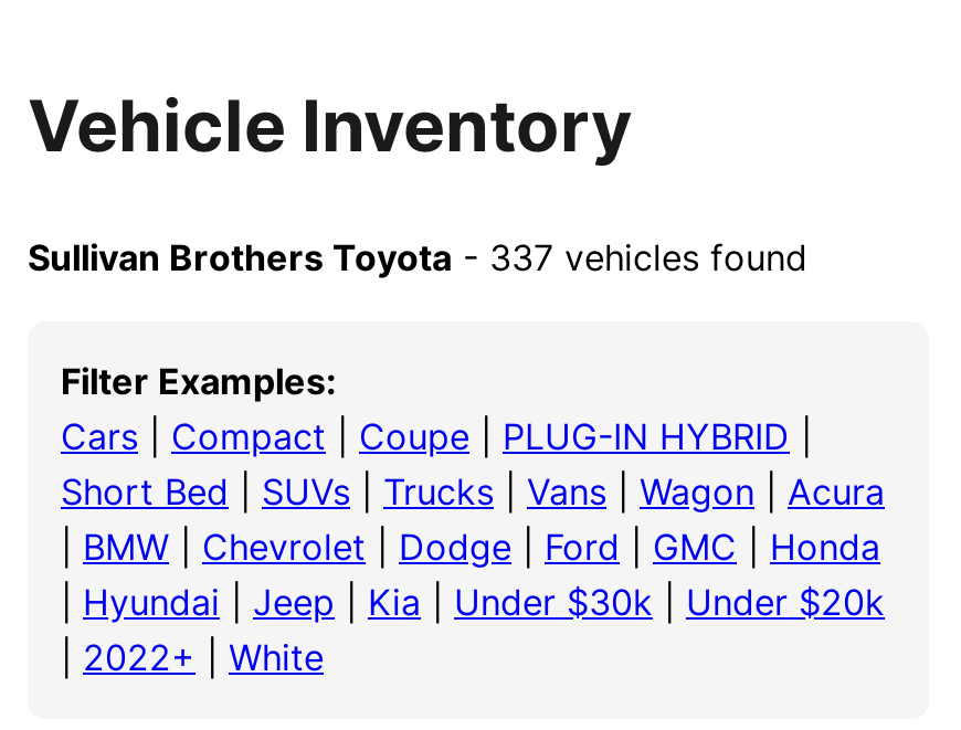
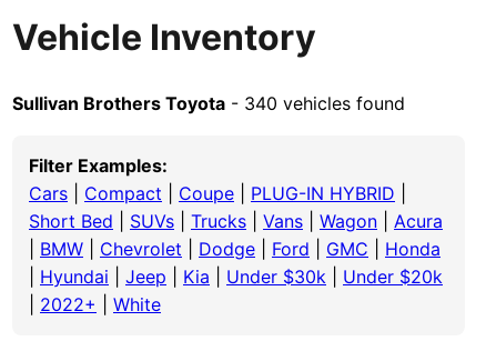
- Sullivan Brothers Toyota - 337 vehicles found
+ Sullivan Brothers Toyota - 340 vehicles found
